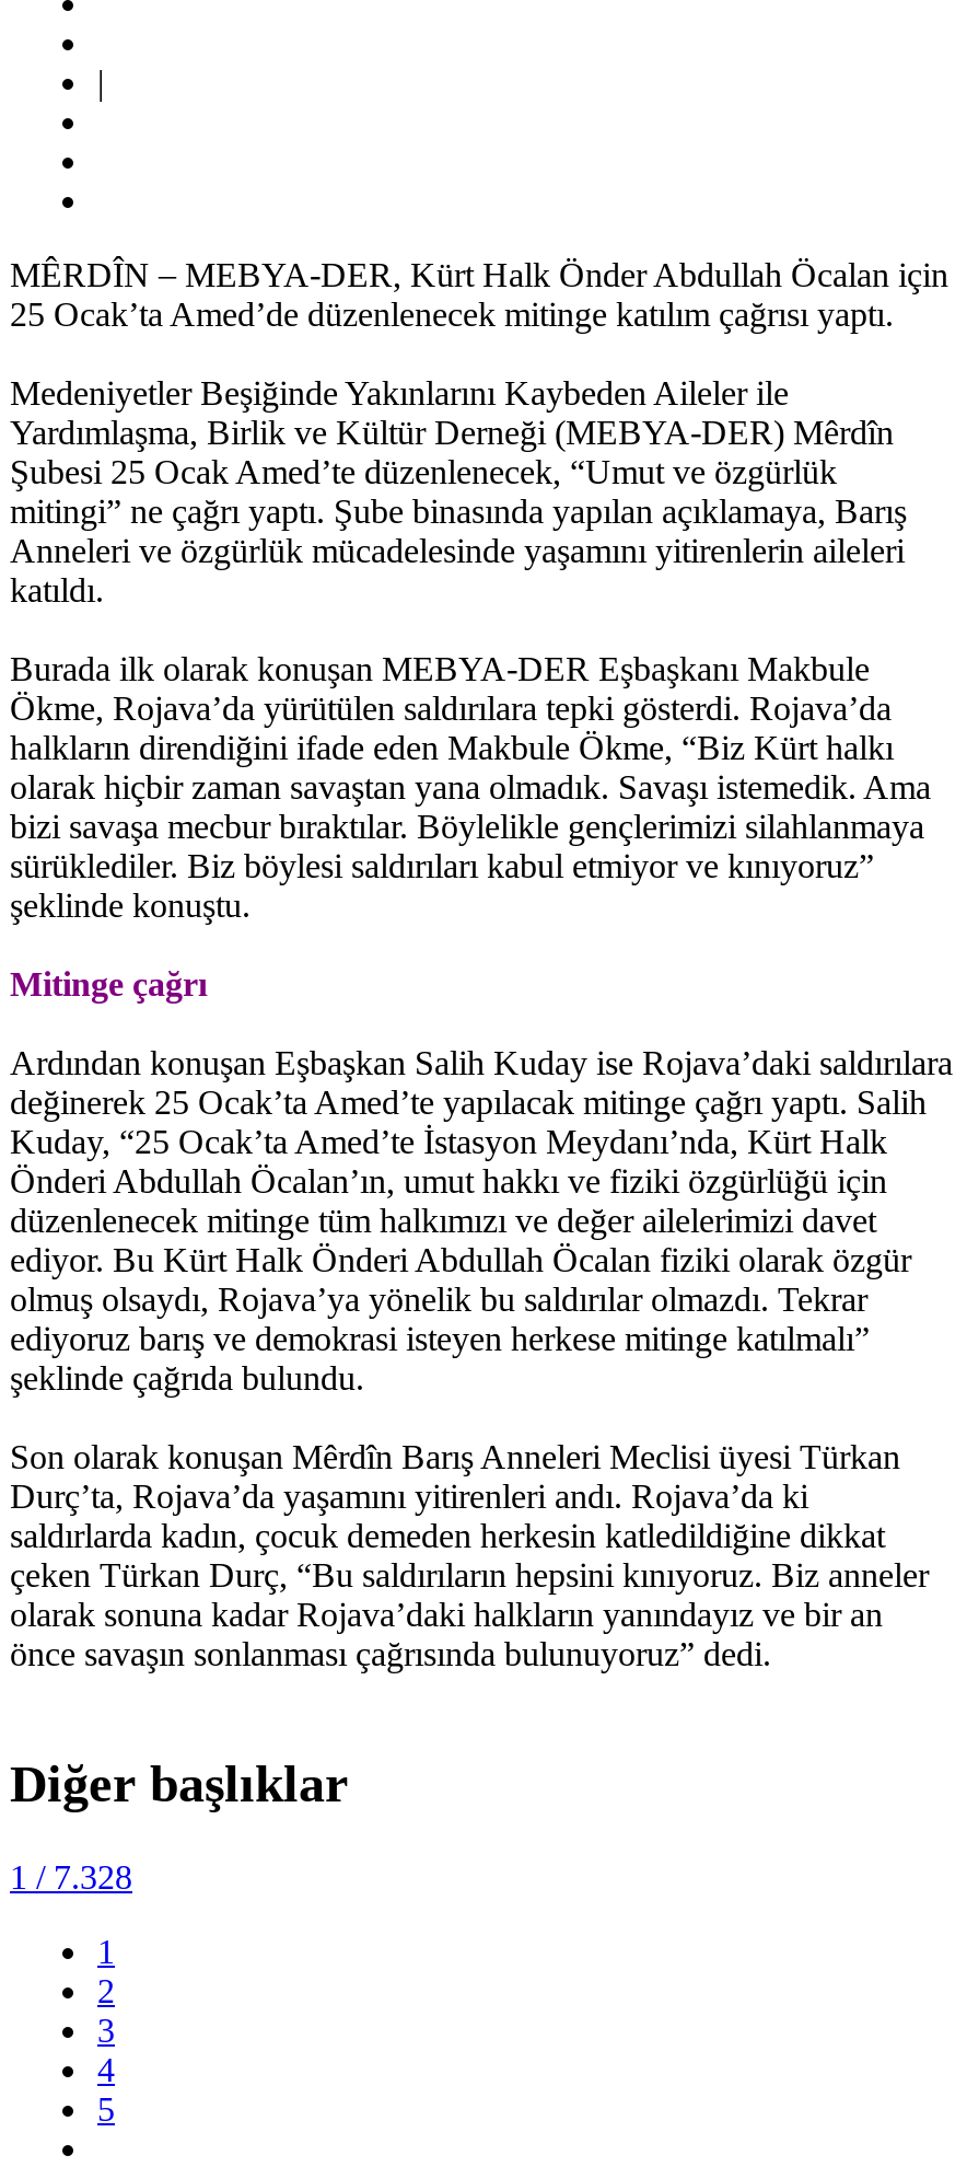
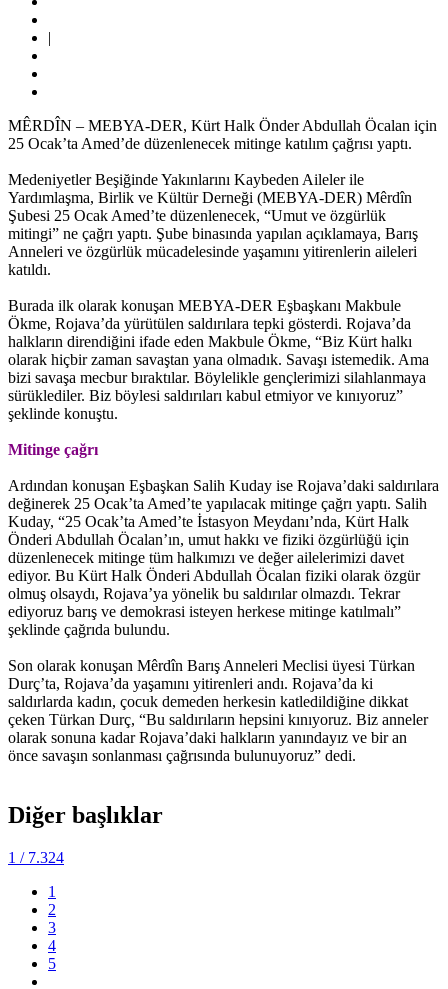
- 1 / 7.328
+ 1 / 7.324
